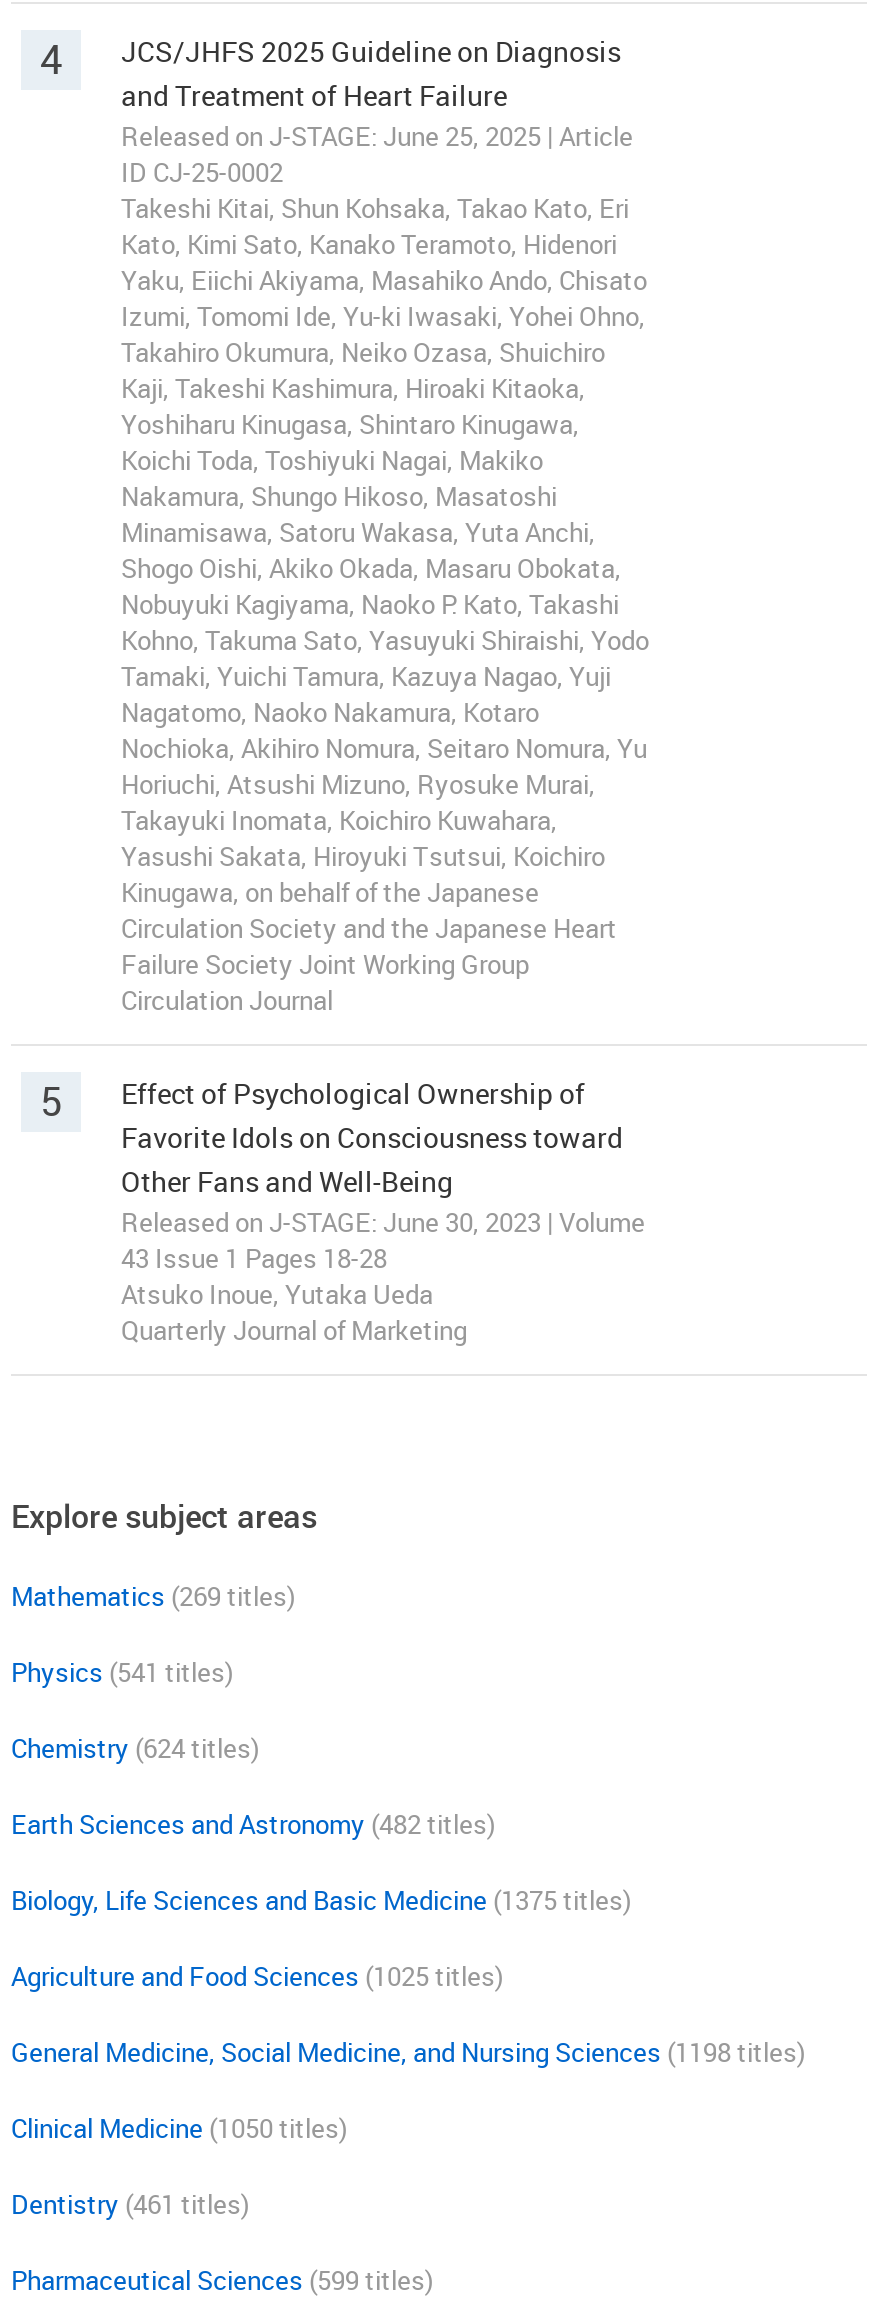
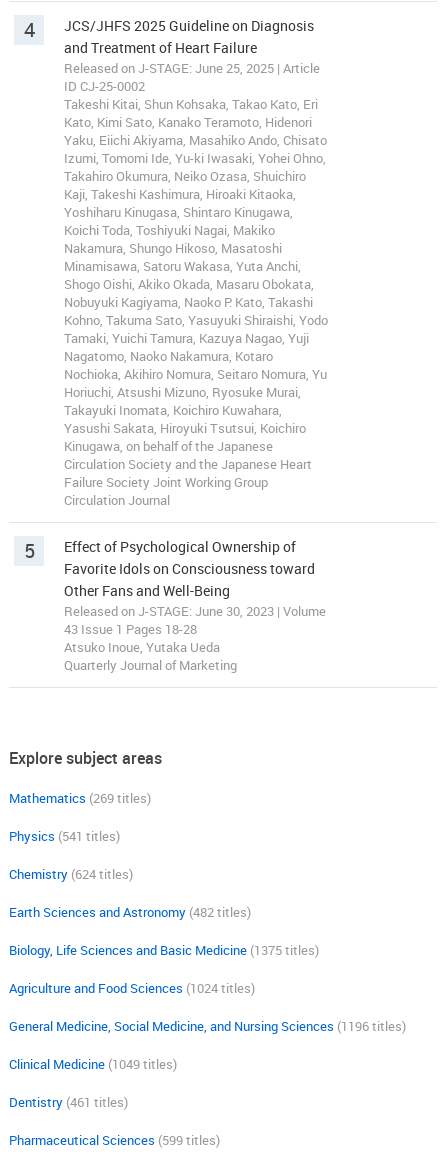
- Agriculture and Food Sciences (1025 titles)
+ Agriculture and Food Sciences (1024 titles)

- General Medicine, Social Medicine, and Nursing Sciences (1198 titles)
+ General Medicine, Social Medicine, and Nursing Sciences (1196 titles)

- Clinical Medicine (1050 titles)
+ Clinical Medicine (1049 titles)
